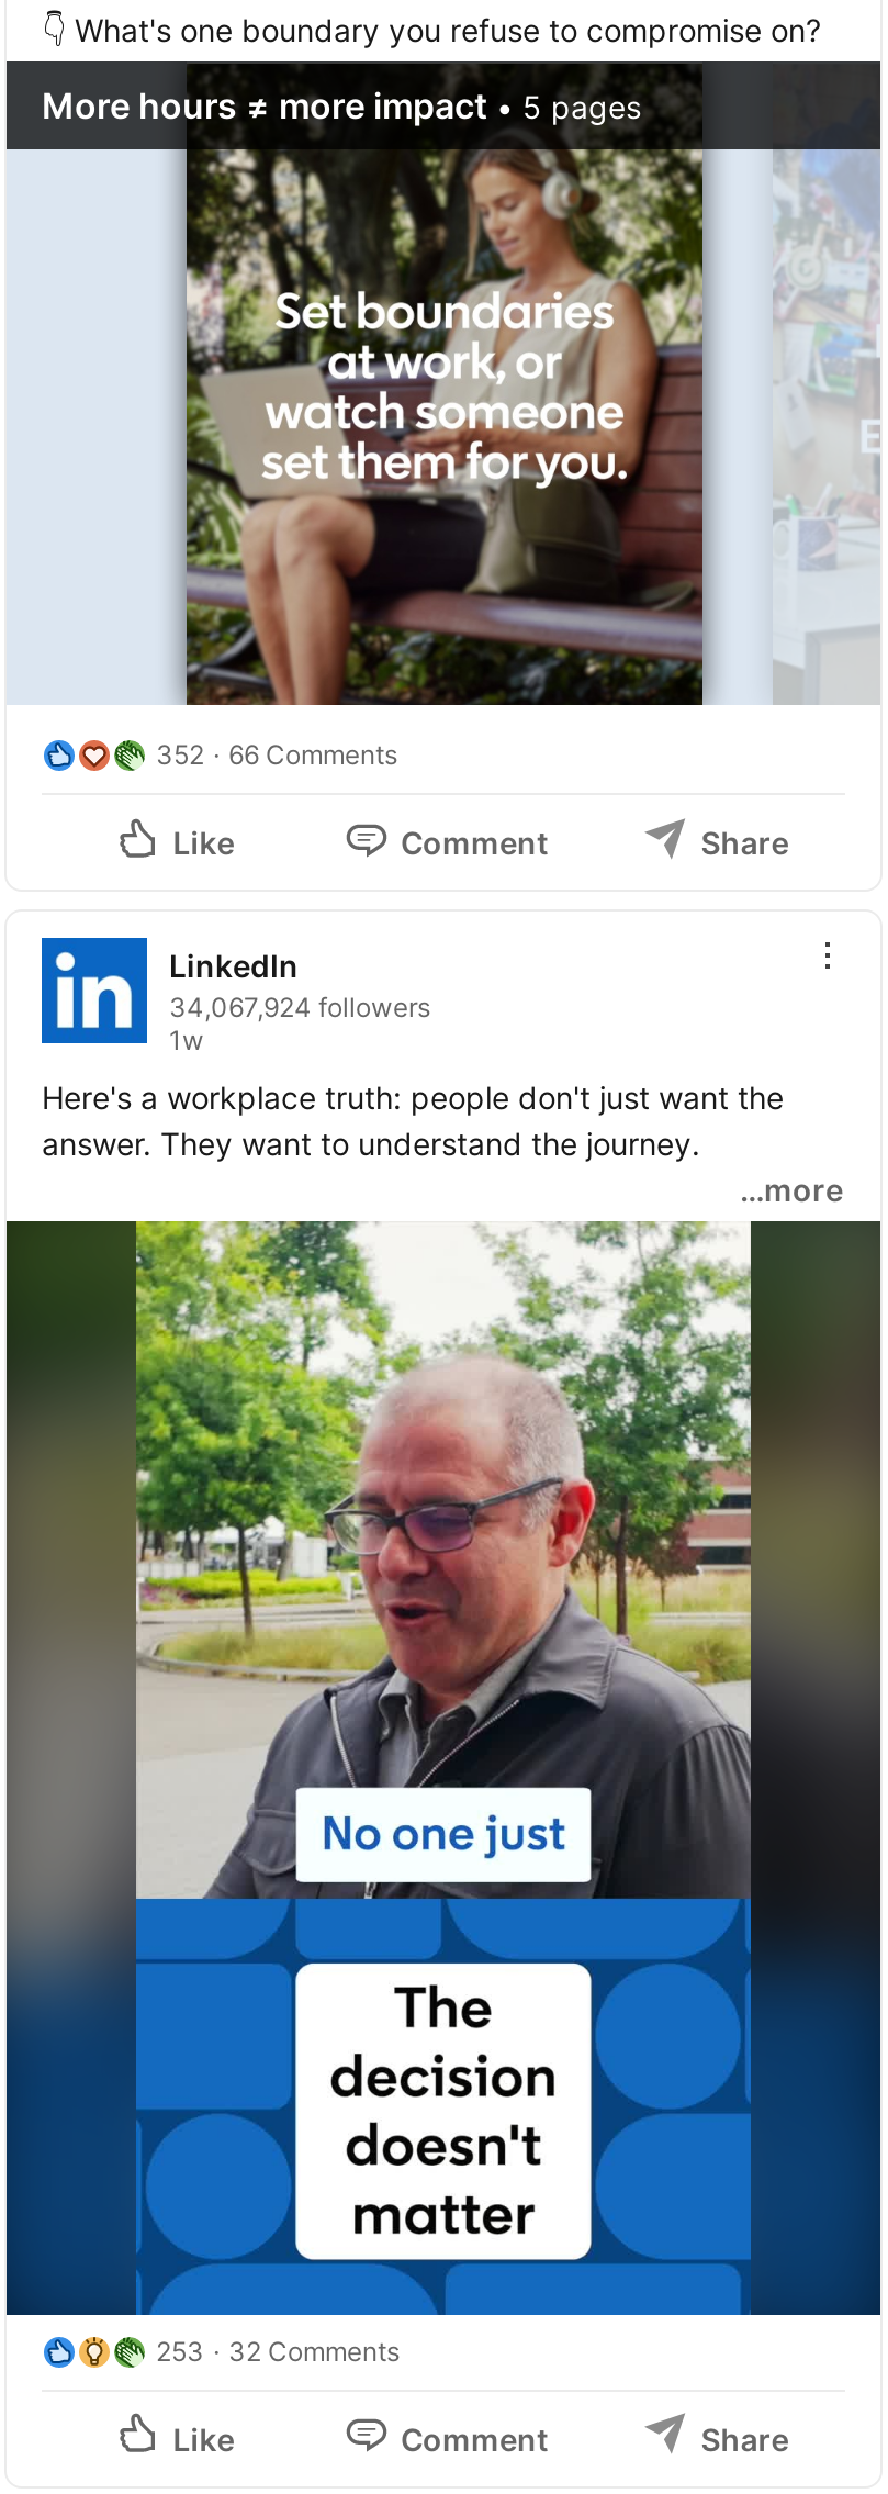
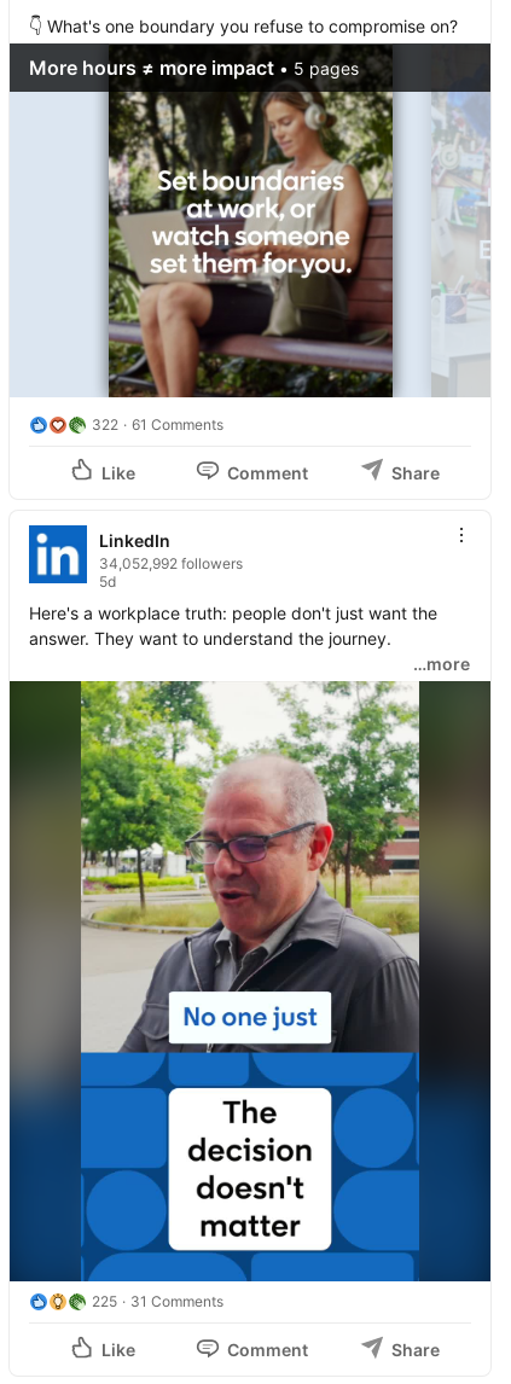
- 352
+ 322

- 66 Comments
+ 61 Comments

- 34,067,924 followers
- 1w
+ 34,052,992 followers
+ 5d

- 253
+ 225

- 32 Comments
+ 31 Comments
